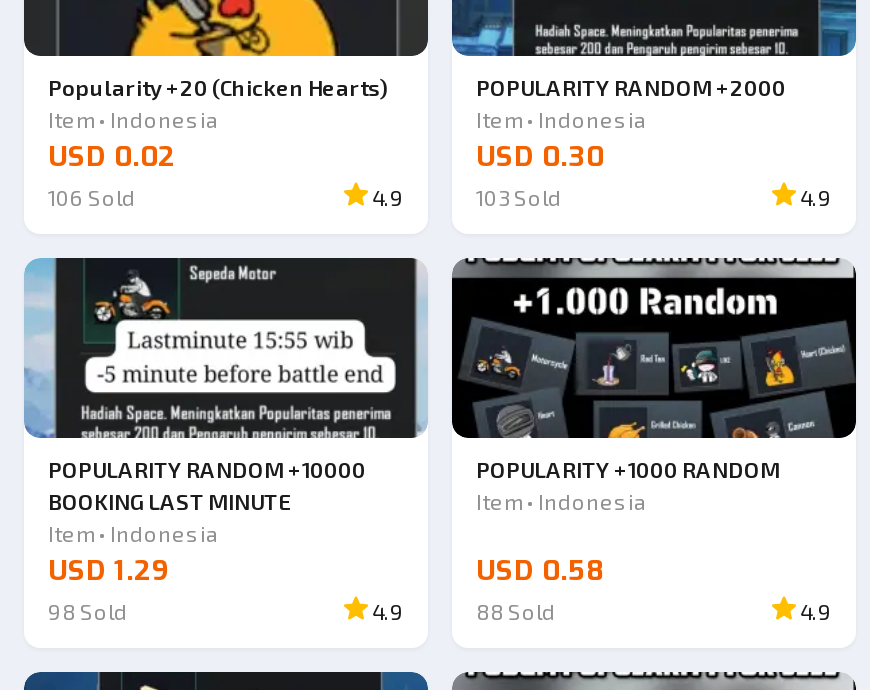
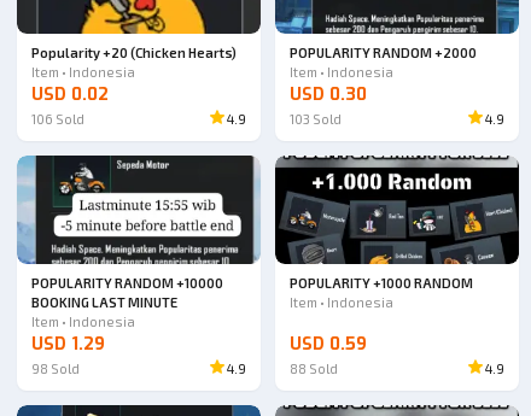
- USD 0.58
+ USD 0.59
